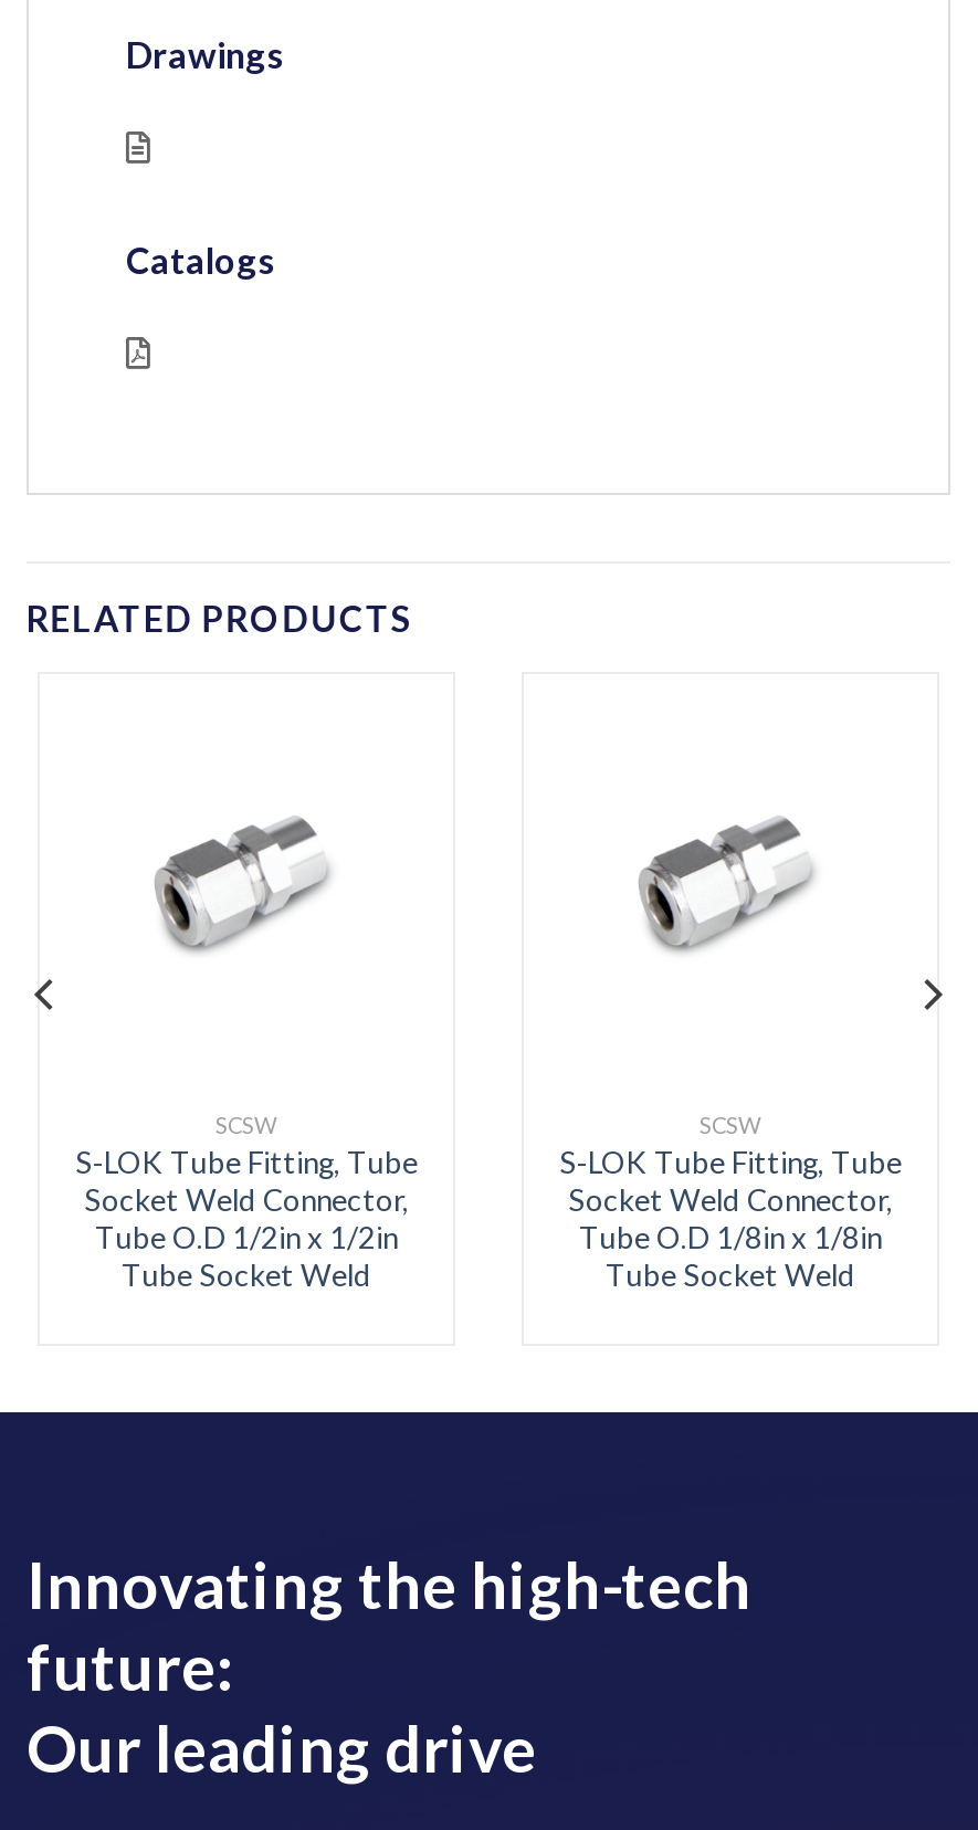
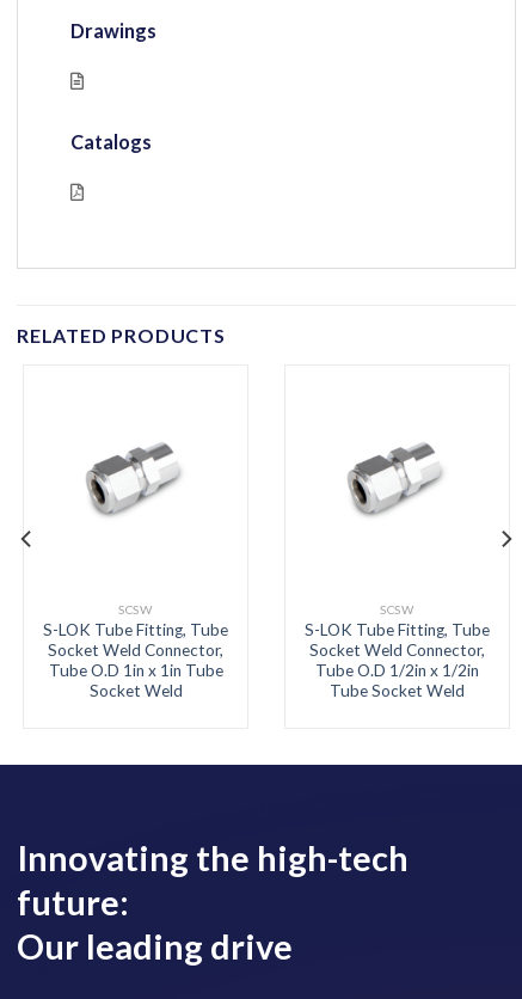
- Tube O.D 1/2in x 1/2in
- Tube Socket Weld
+ Tube O.D 1in x 1in Tube
+ Socket Weld

- Tube O.D 1/8in x 1/8in
+ Tube O.D 1/2in x 1/2in
